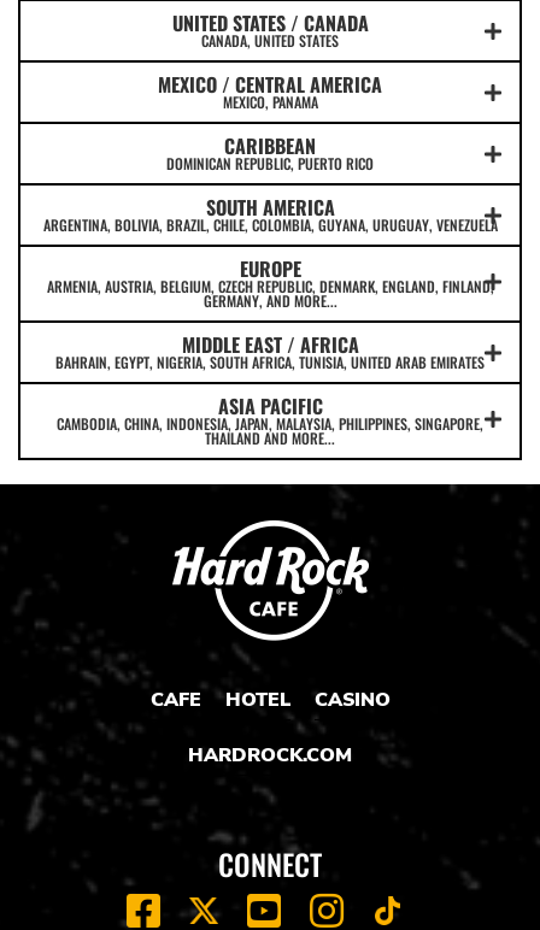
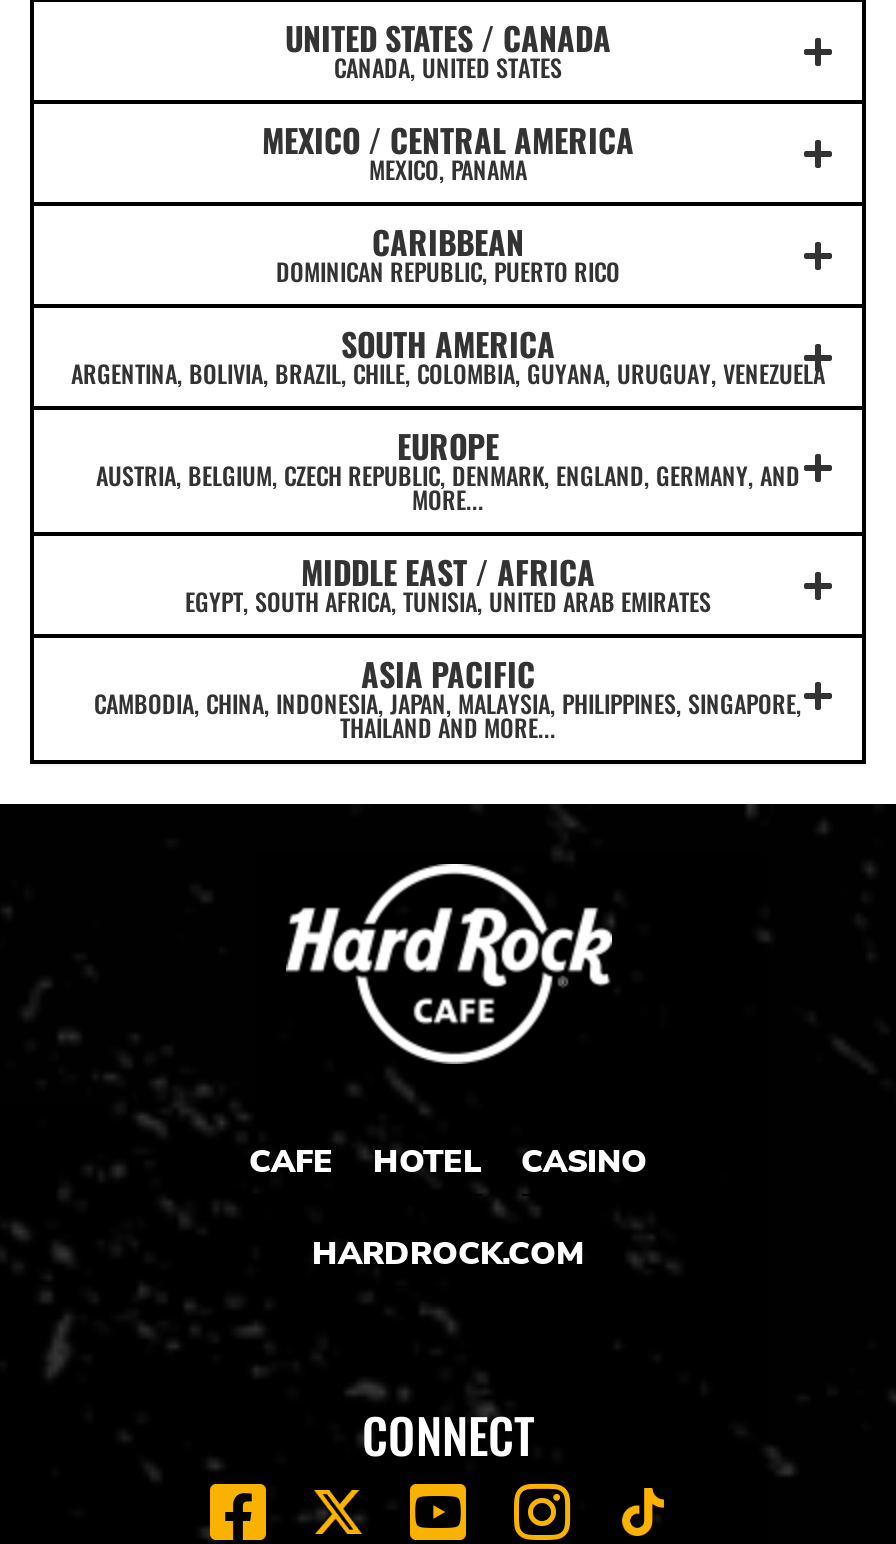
- ARMENIA, AUSTRIA, BELGIUM, CZECH REPUBLIC, DENMARK, ENGLAND, FINLAND,
- GERMANY, AND MORE...
+ AUSTRIA, BELGIUM, CZECH REPUBLIC, DENMARK, ENGLAND, GERMANY, AND
+ MORE...

- BAHRAIN, EGYPT, NIGERIA, SOUTH AFRICA, TUNISIA, UNITED ARAB EMIRATES
+ EGYPT, SOUTH AFRICA, TUNISIA, UNITED ARAB EMIRATES
